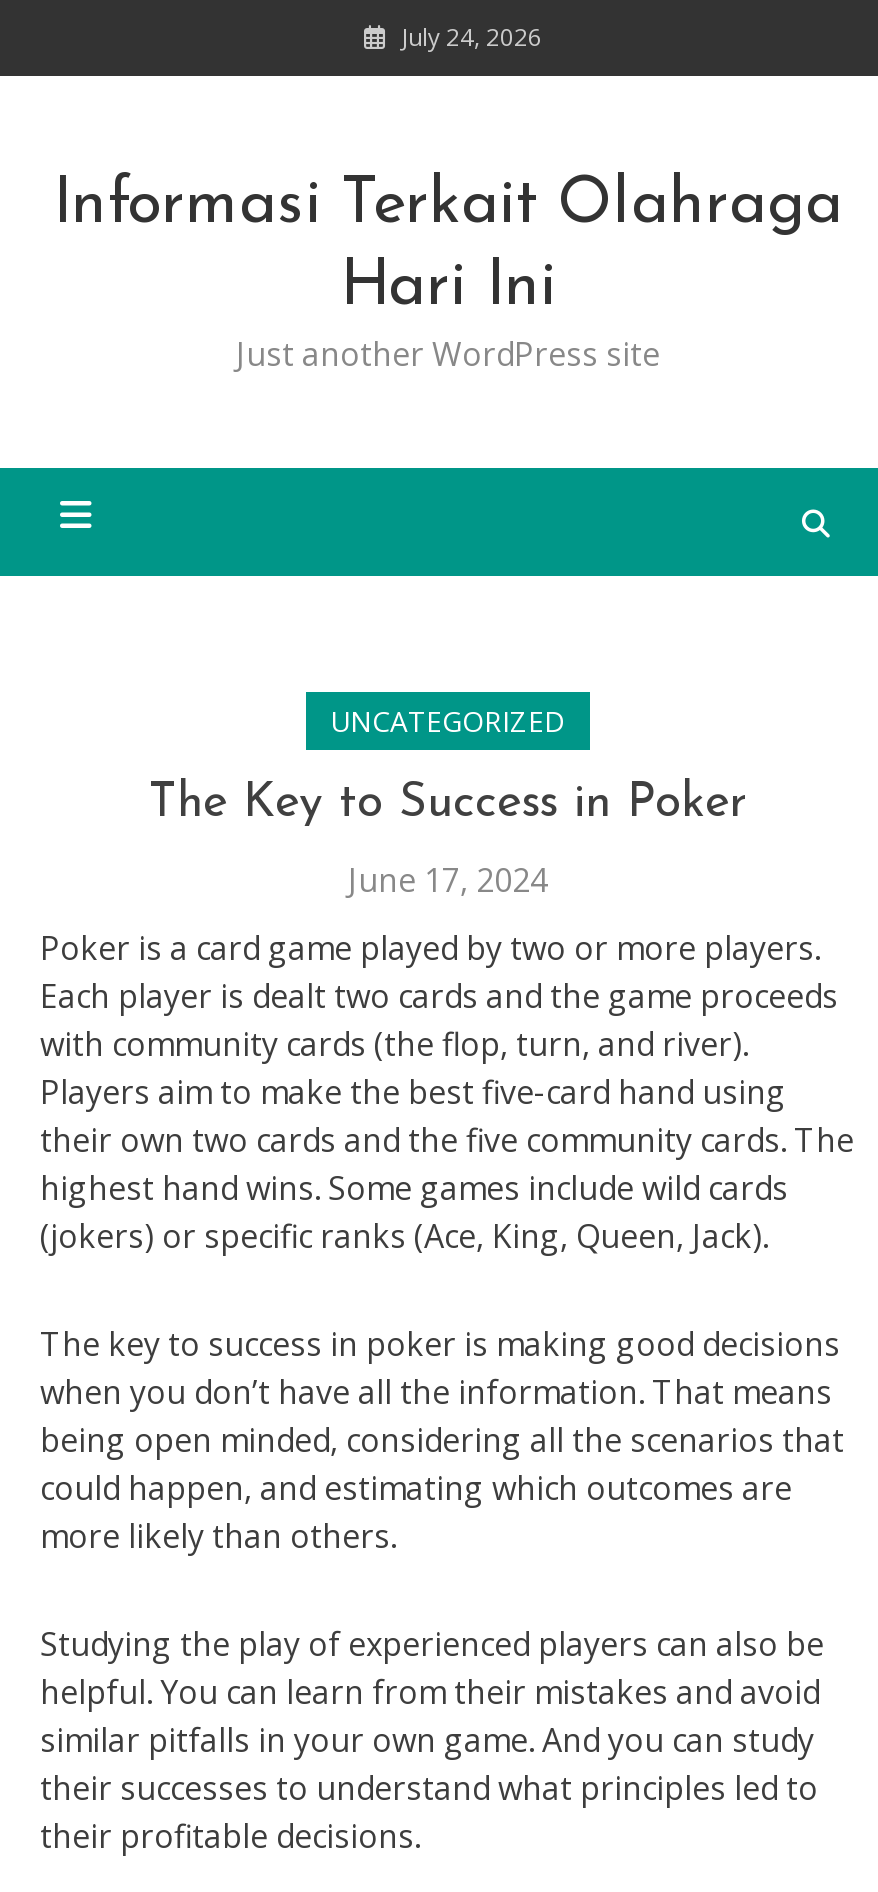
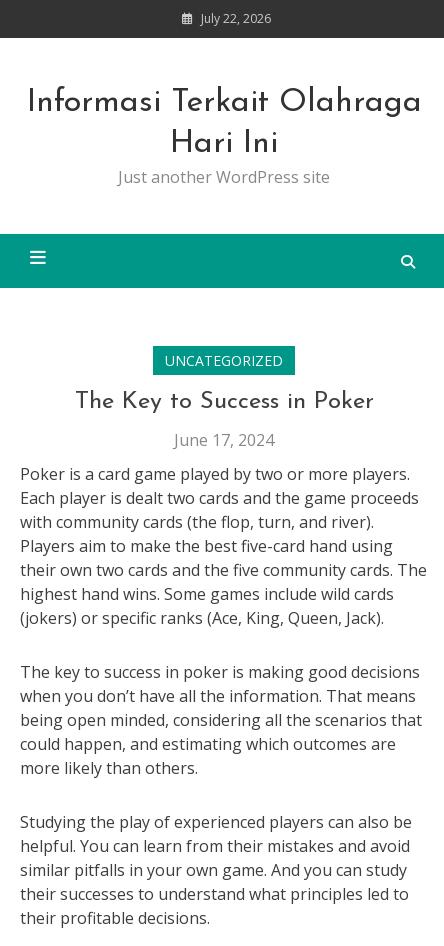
- July 24, 2026
+ July 22, 2026
